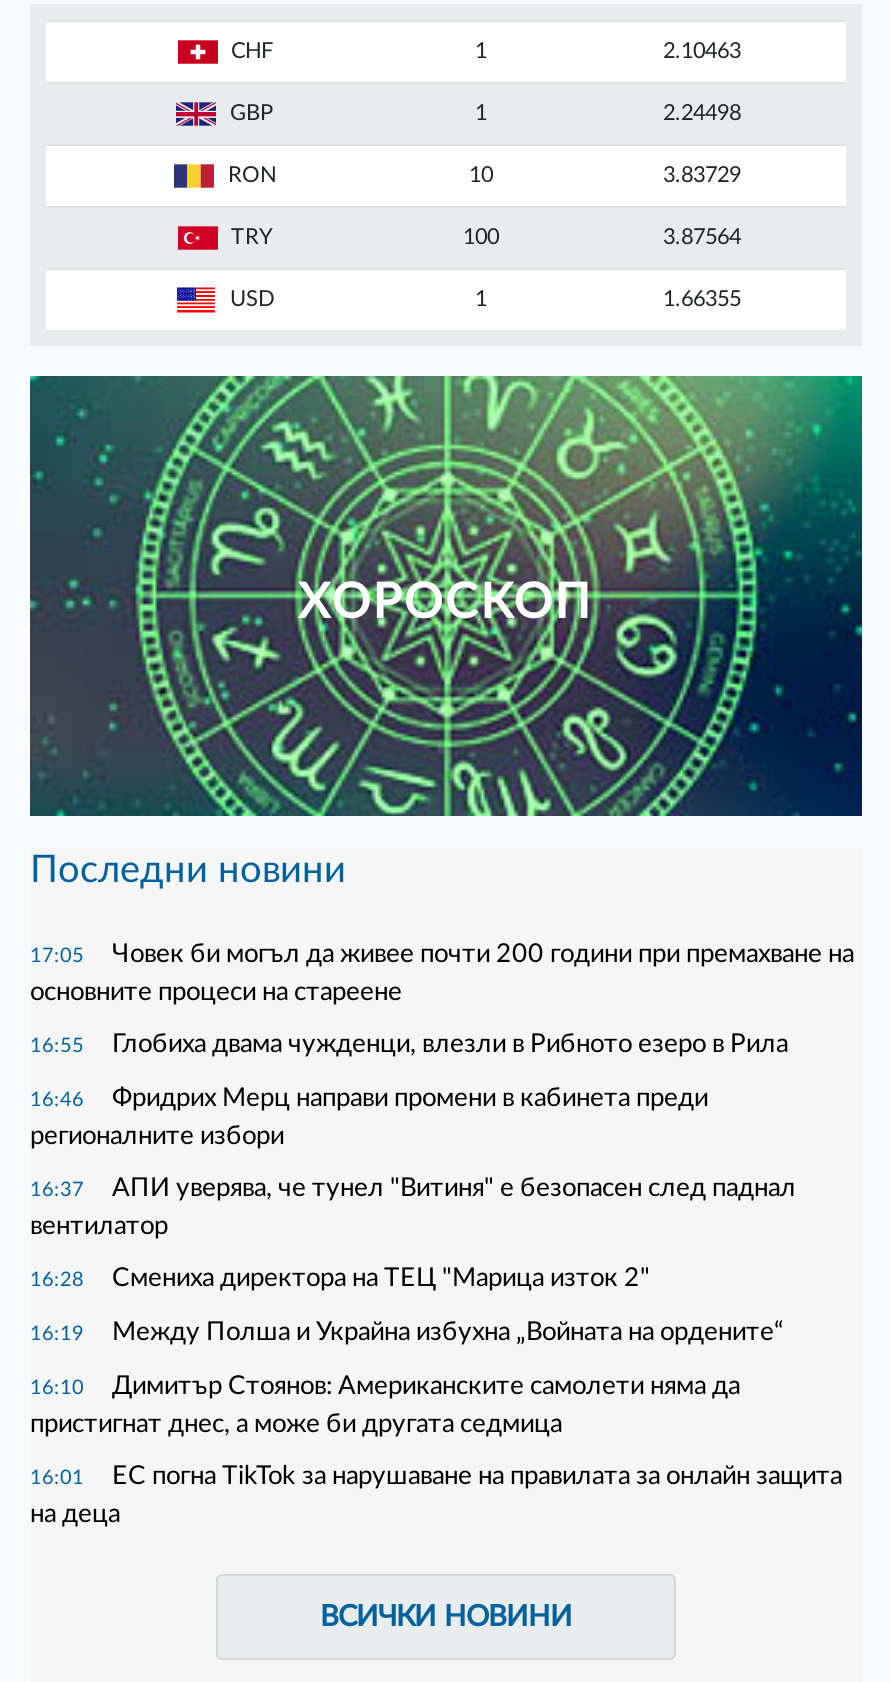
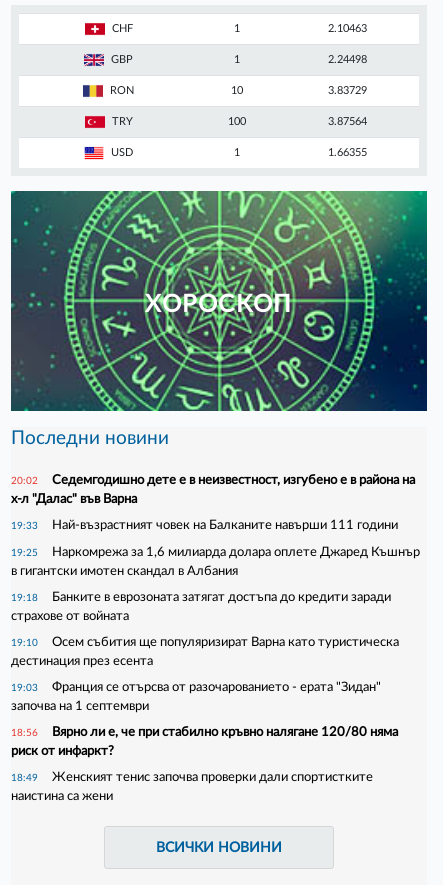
- 17:05
- Човек би могъл да живее почти 200 години при премахване на
- основните процеси на стареене
- 16:55
- Глобиха двама чужденци, влезли в Рибното езеро в Рила
- 16:46
- Фридрих Мерц направи промени в кабинета преди
- регионалните избори
- 16:37
- АПИ уверява, че тунел "Витиня" е безопасен след паднал
- вентилатор
- 16:28
- Смениха директора на ТЕЦ "Марица изток 2"
- 16:19
- Между Полша и Украйна избухна „Войната на ордените“
- 16:10
- Димитър Стоянов: Американските самолети няма да
- пристигнат днес, а може би другата седмица
- 16:01
- ЕС погна TikTok за нарушаване на правилата за онлайн защита
- на деца
+ 20:02
+ Седемгодишно дете е в неизвестност, изгубено е в района на
+ х-л "Далас" във Варна
+ 19:33
+ Най-възрастният човек на Балканите навърши 111 години
+ 19:25
+ Наркомрежа за 1,6 милиарда долара оплете Джаред Къшнър
+ в гигантски имотен скандал в Албания
+ 19:18
+ Банките в еврозоната затягат достъпа до кредити заради
+ страхове от войната
+ 19:10
+ Осем събития ще популяризират Варна като туристическа
+ дестинация през есента
+ 19:03
+ Франция се отърсва от разочарованието - ерата "Зидан"
+ започва на 1 септември
+ 18:56
+ Вярно ли е, че при стабилно кръвно налягане 120/80 няма
+ риск от инфаркт?
+ 18:49
+ Женският тенис започва проверки дали спортистките
+ наистина са жени
